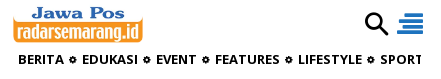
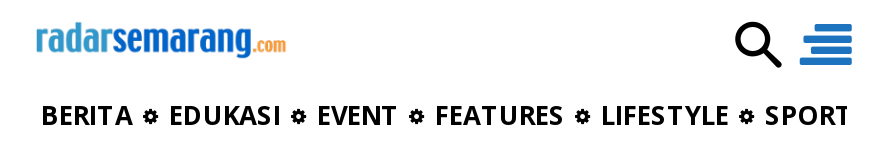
- [image]
+ [image]
